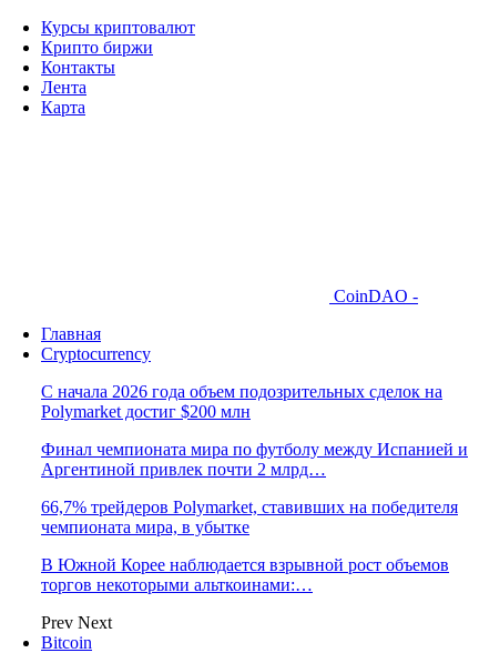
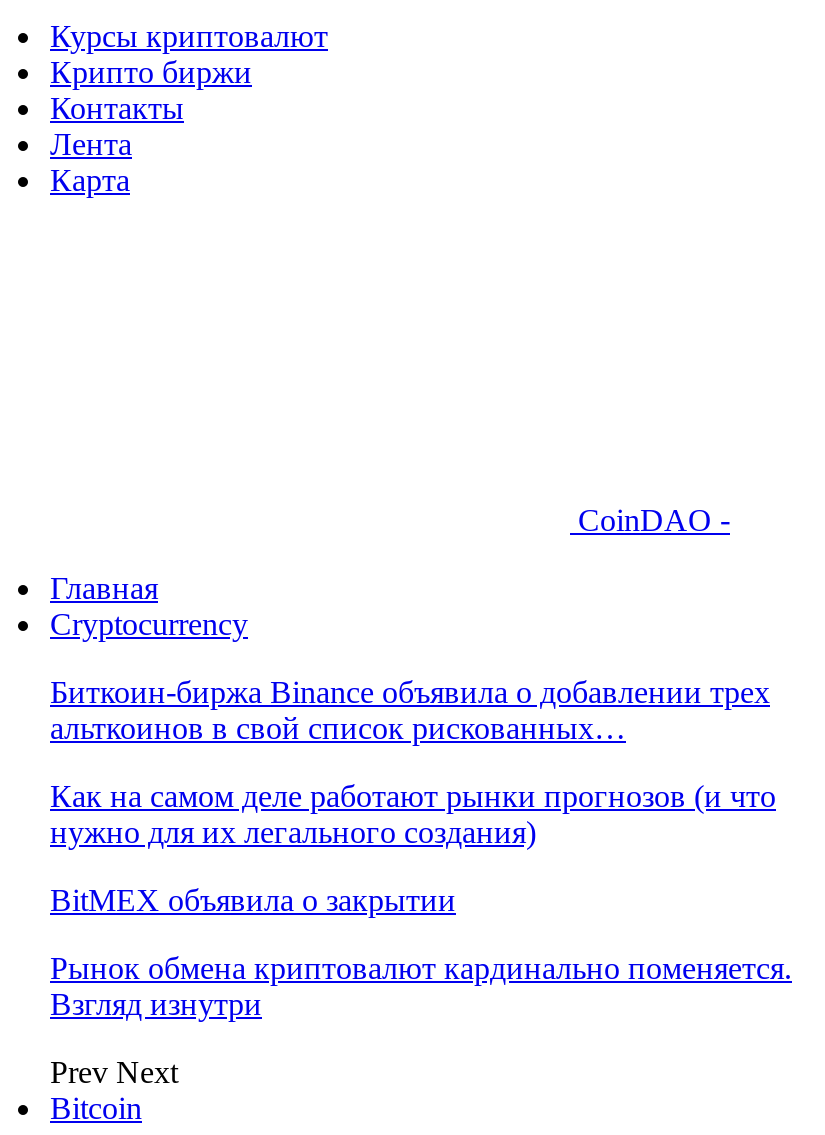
- С начала 2026 года объем подозрительных сделок на
- Polymarket достиг $200 млн
+ Биткоин-биржа Binance объявила о добавлении трех
+ альткоинов в свой список рискованных…

- Финал чемпионата мира по футболу между Испанией и
- Аргентиной привлек почти 2 млрд…
+ Как на самом деле работают рынки прогнозов (и что
+ нужно для их легального создания)

- 66,7% трейдеров Polymarket, ставивших на победителя
- чемпионата мира, в убытке
+ BitMEX объявила о закрытии

- В Южной Корее наблюдается взрывной рост объемов
- торгов некоторыми альткоинами:…
+ Рынок обмена криптовалют кардинально поменяется.
+ Взгляд изнутри
